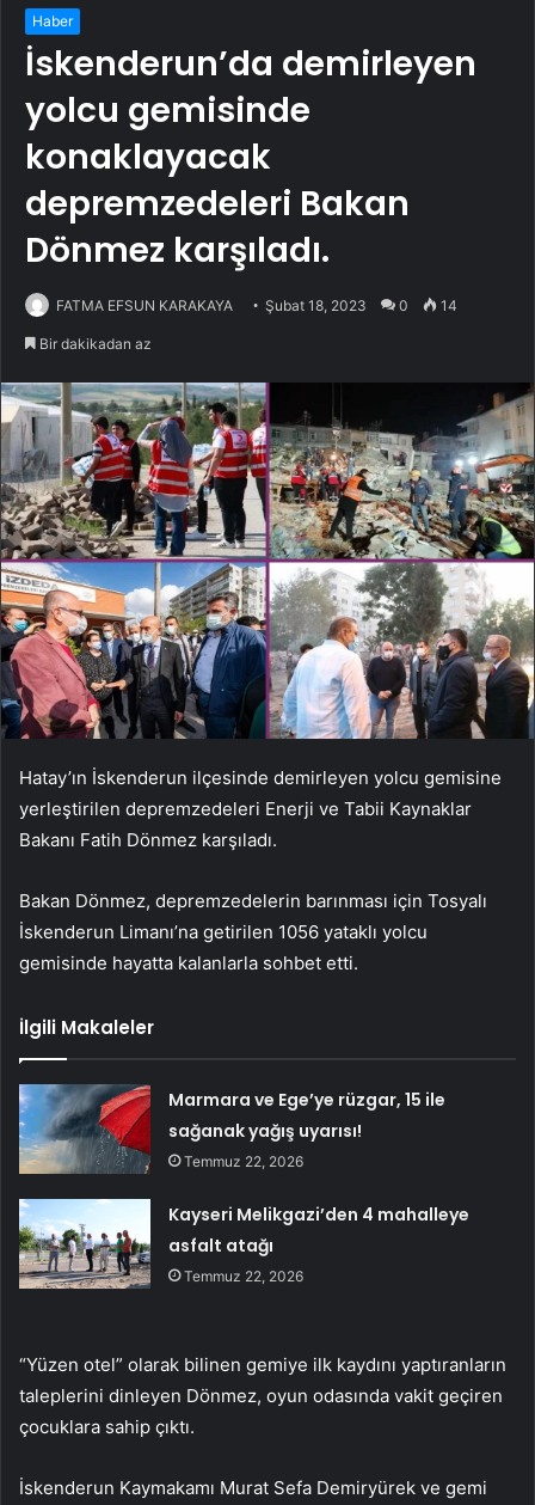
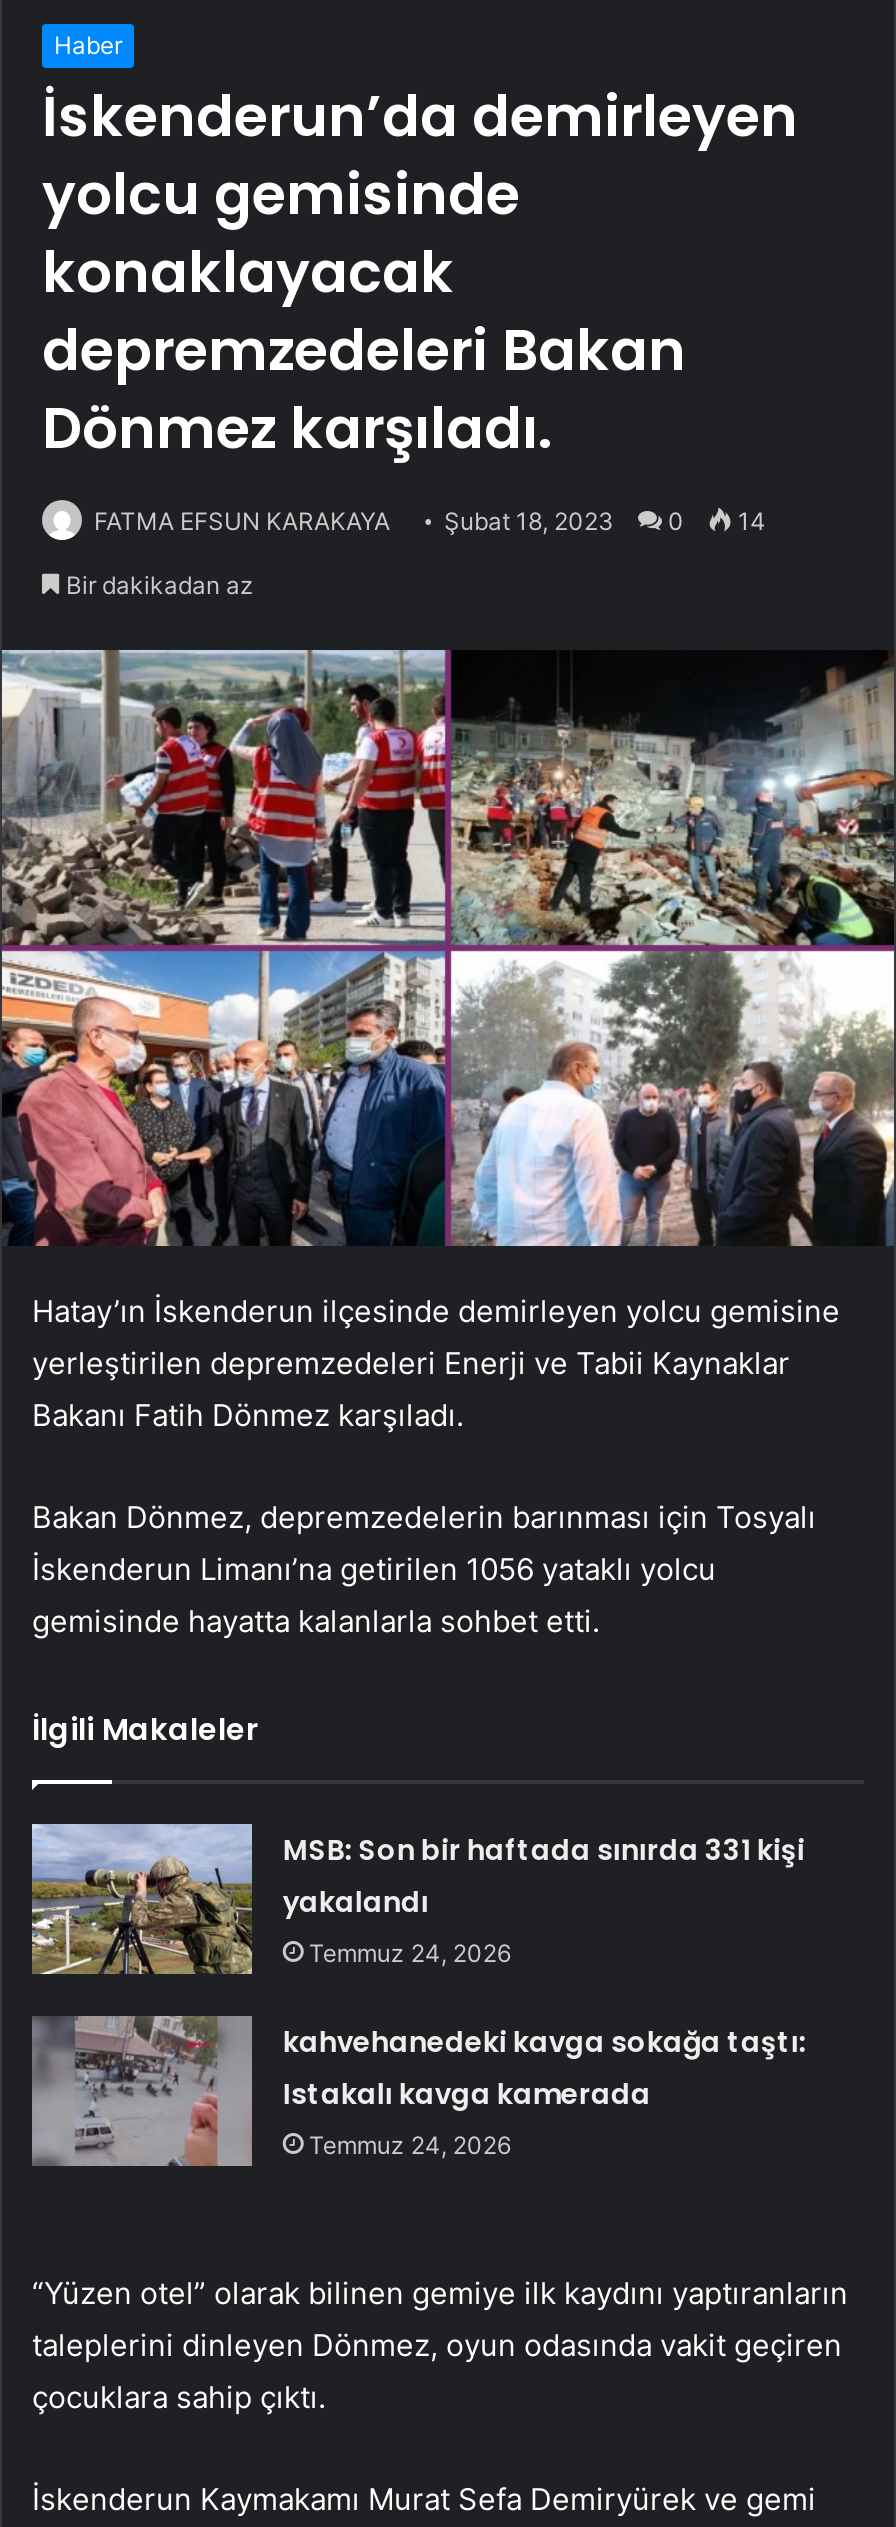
- [image]
- Marmara ve Ege’ye rüzgar, 15 ile
- sağanak yağış uyarısı!
- Temmuz 22, 2026
+ [image]
+ MSB: Son bir haftada sınırda 331 kişi
+ yakalandı
+ Temmuz 24, 2026

- [image]
- Kayseri Melikgazi’den 4 mahalleye
- asfalt atağı
- Temmuz 22, 2026
+ [image]
+ kahvehanedeki kavga sokağa taştı:
+ Istakalı kavga kamerada
+ Temmuz 24, 2026
